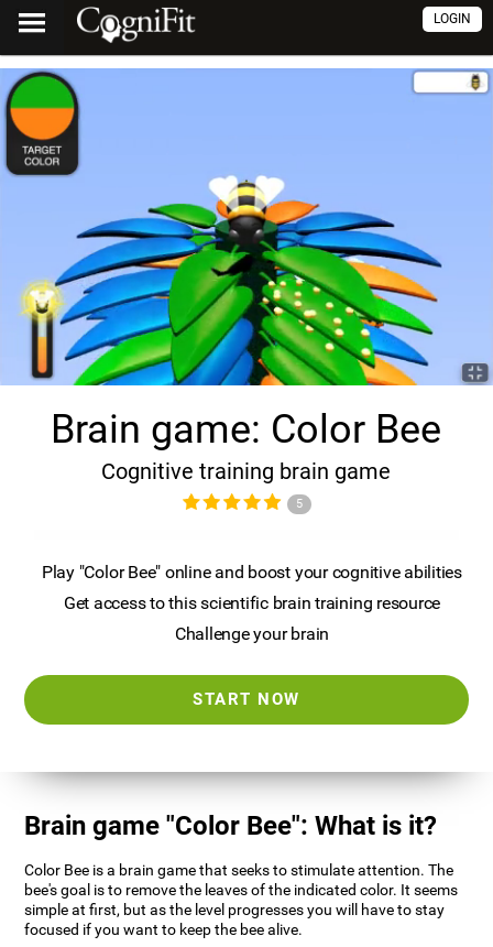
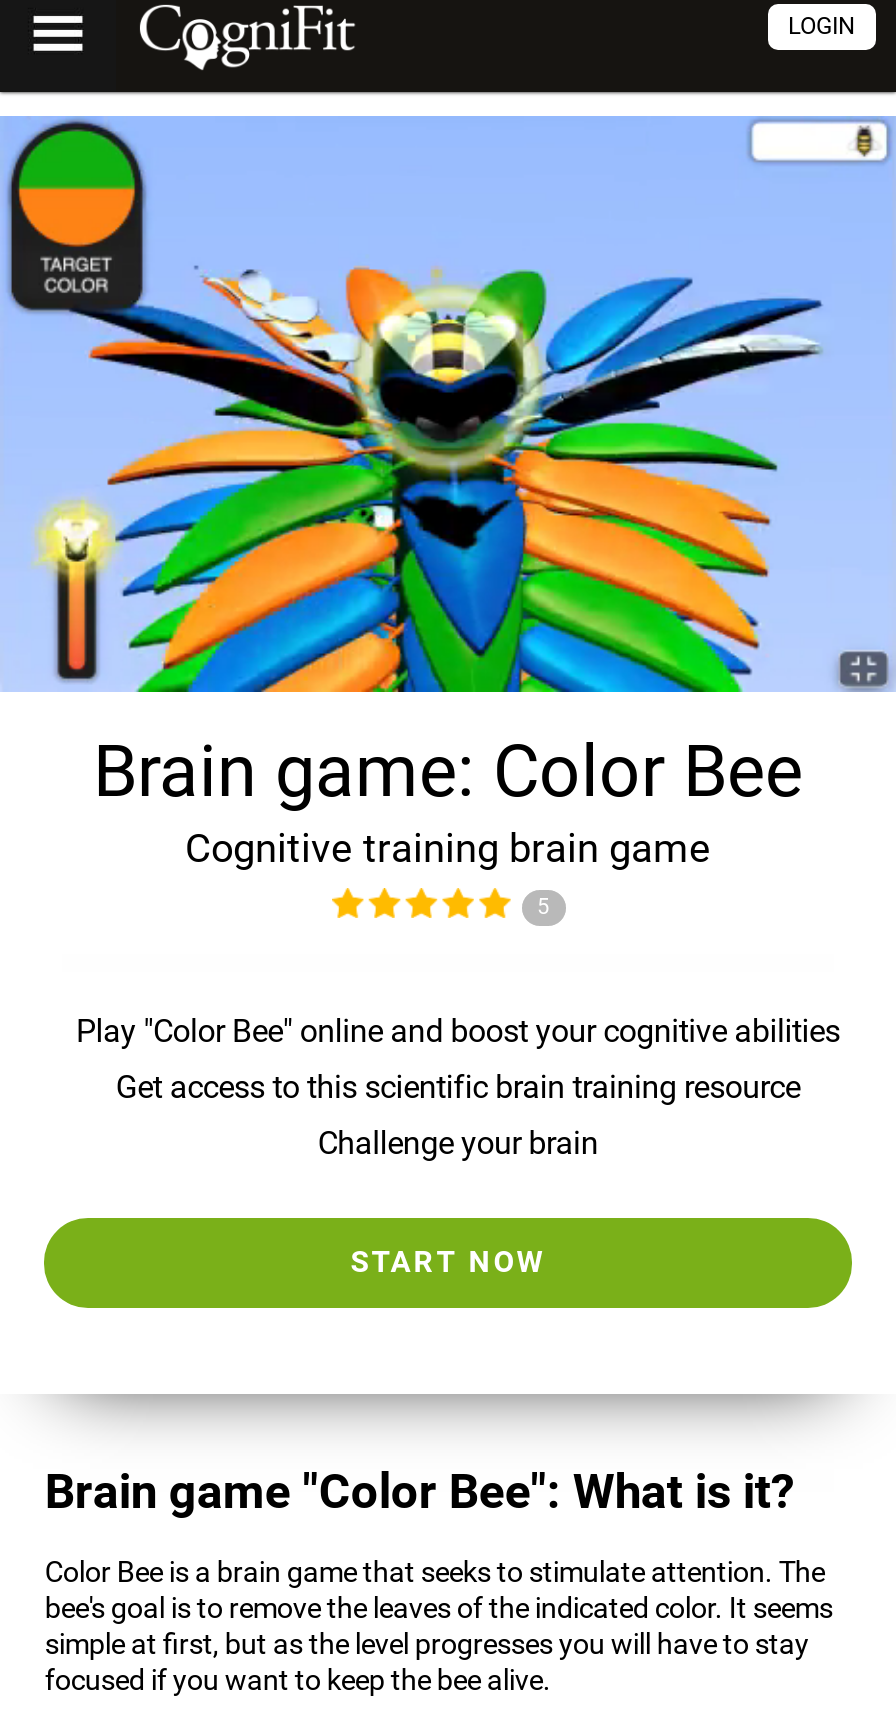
- [image]
+ [image]
